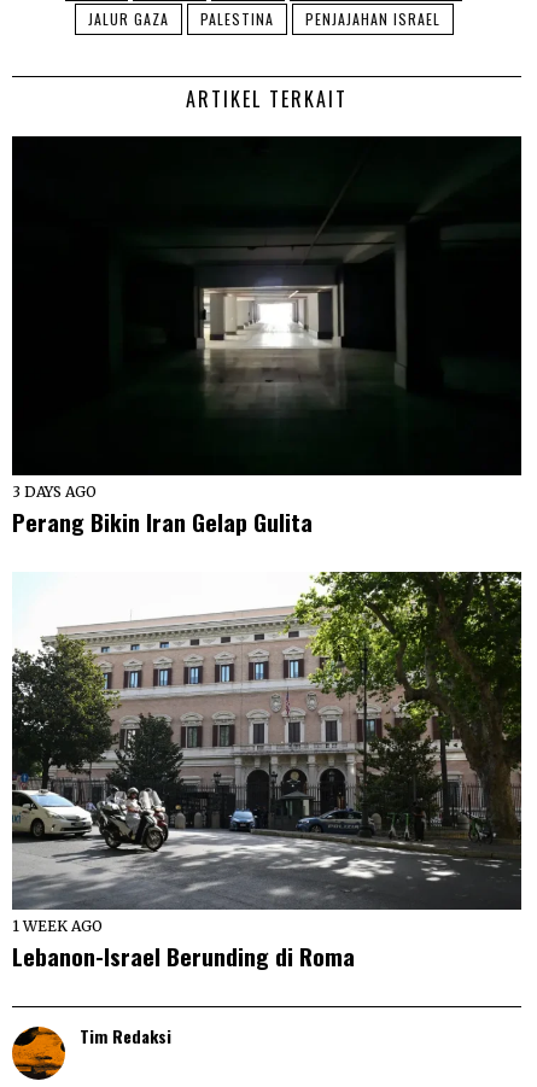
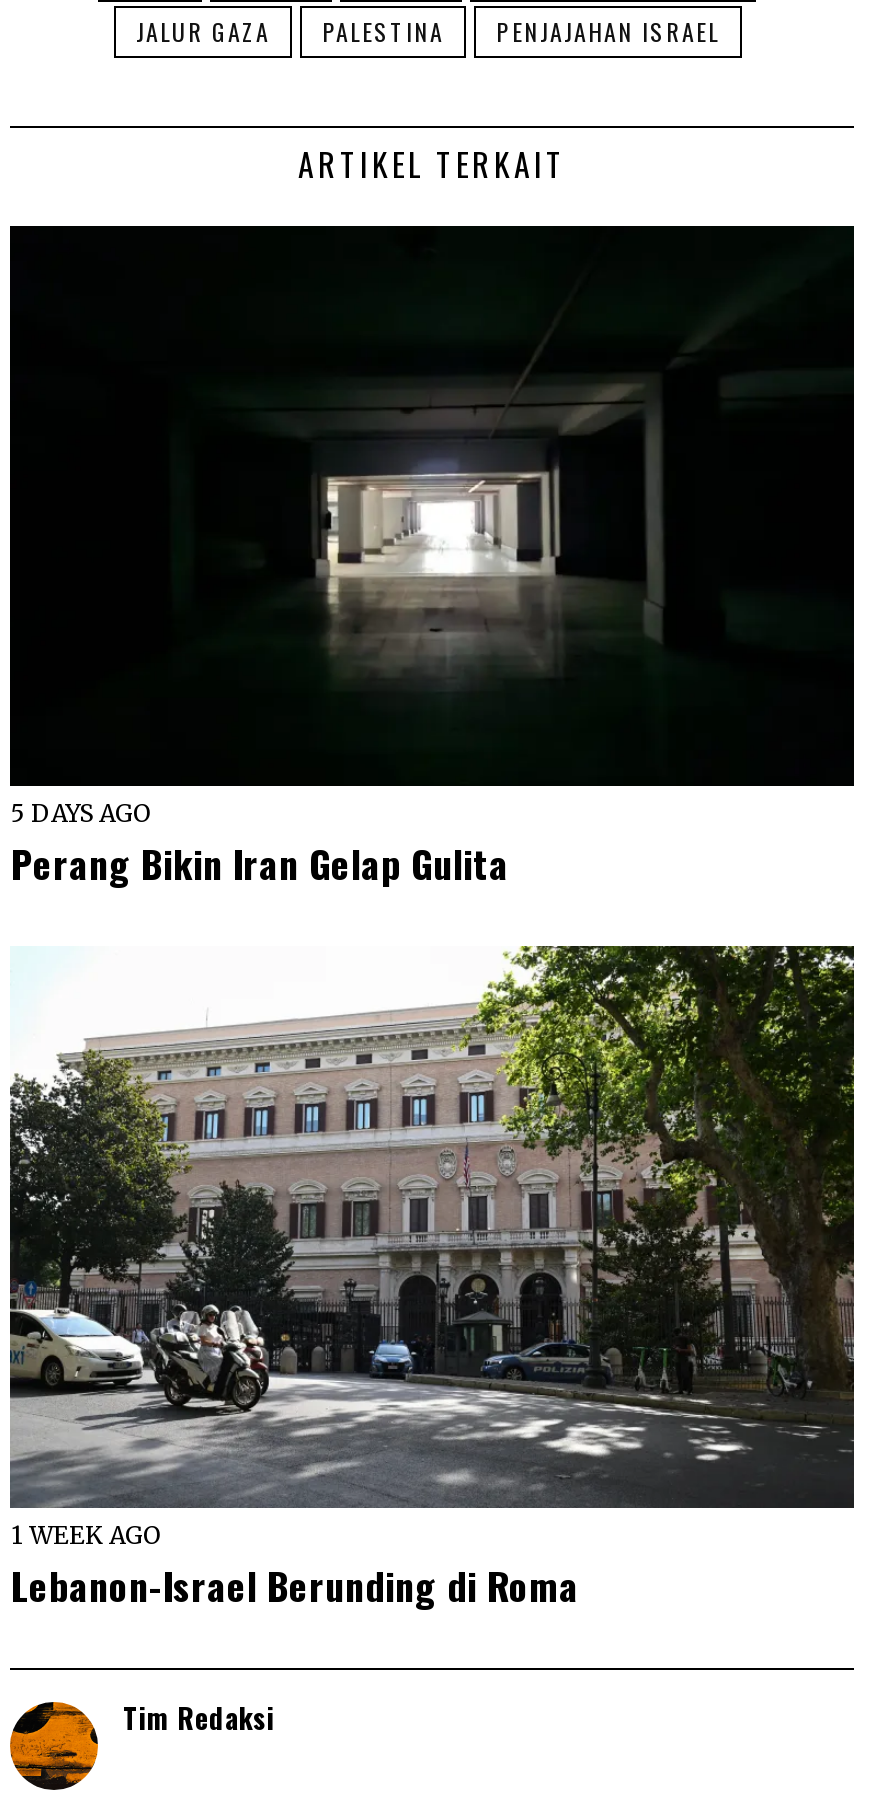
- 3 DAYS AGO
+ 5 DAYS AGO
